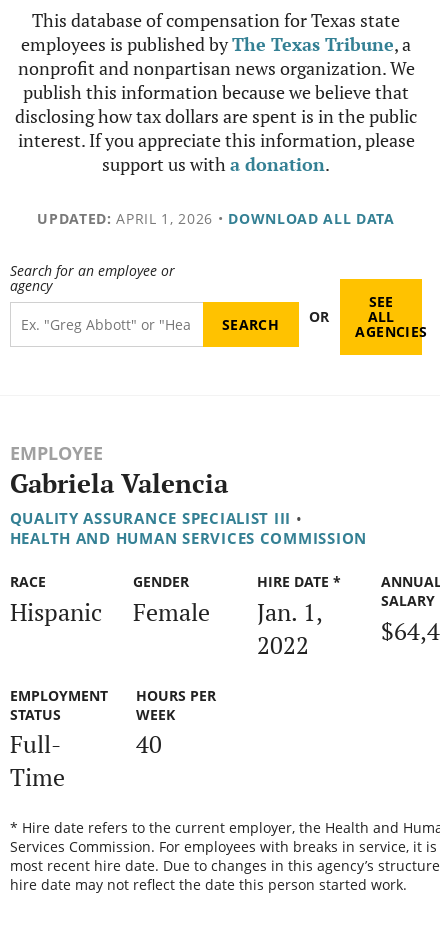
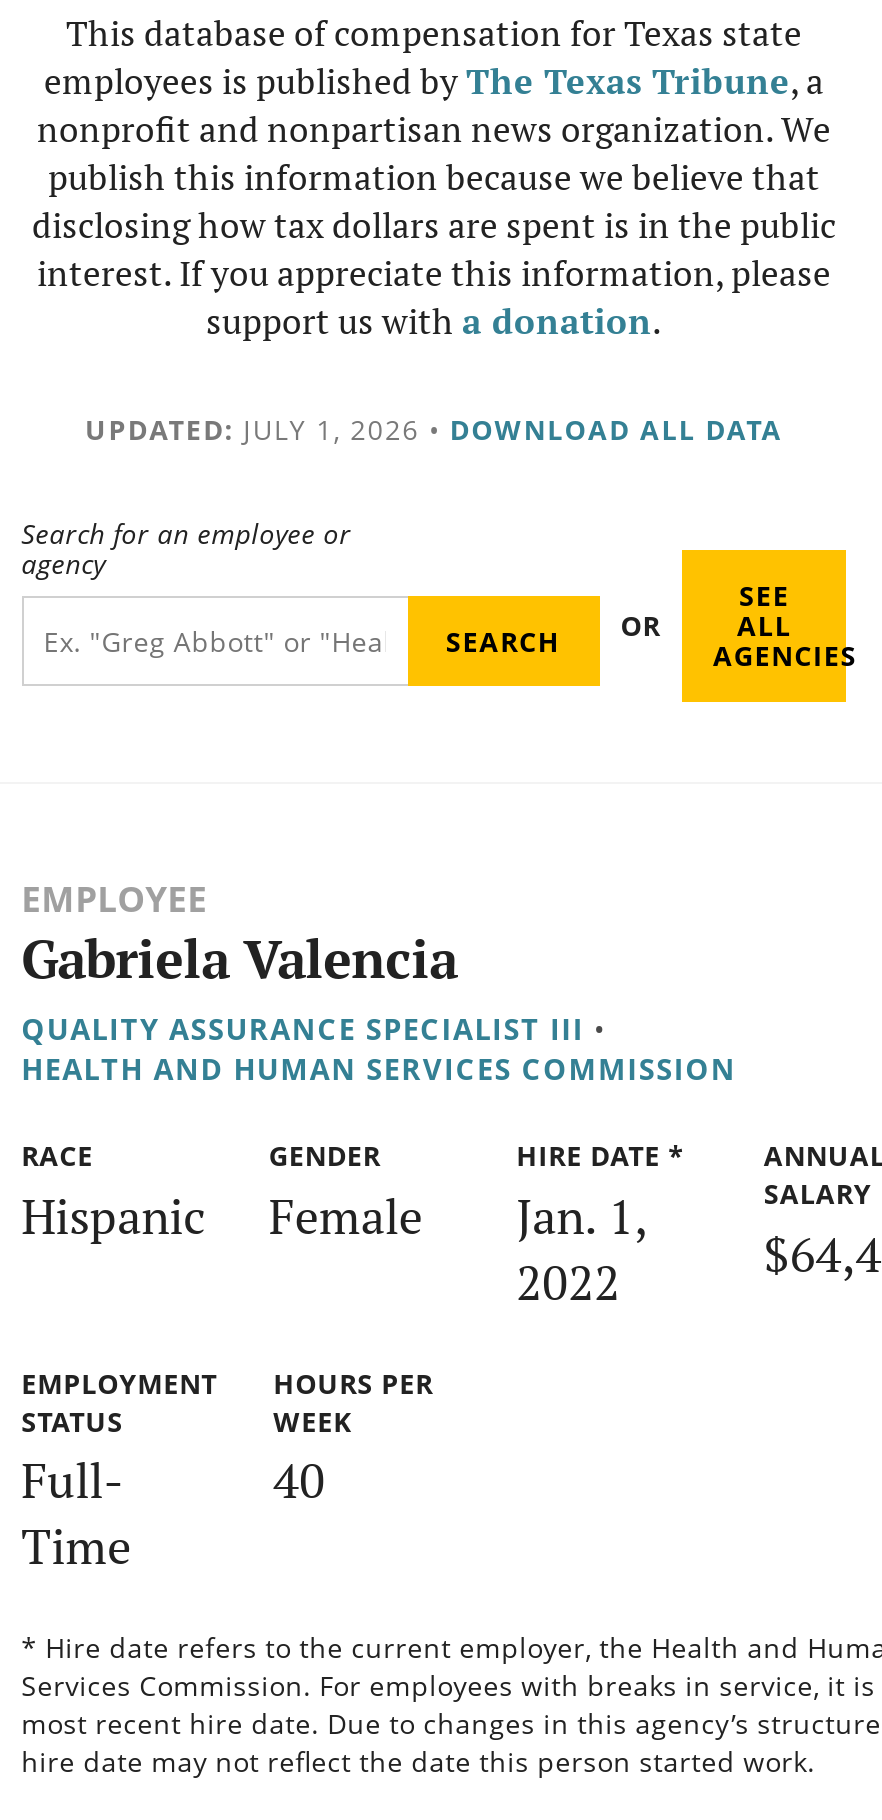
- UPDATED: APRIL 1, 2026 • DOWNLOAD ALL DATA
+ UPDATED: JULY 1, 2026 • DOWNLOAD ALL DATA
